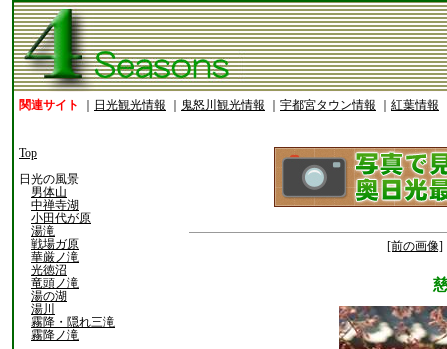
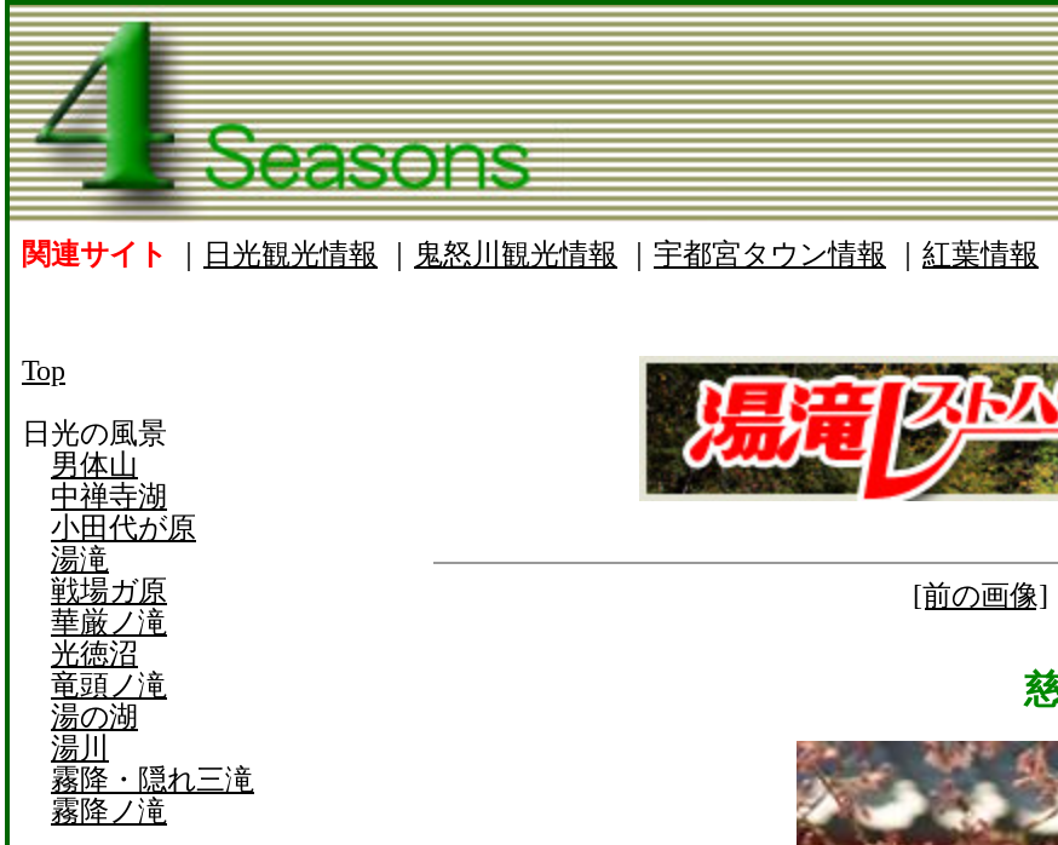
- [image]
+ [image]
